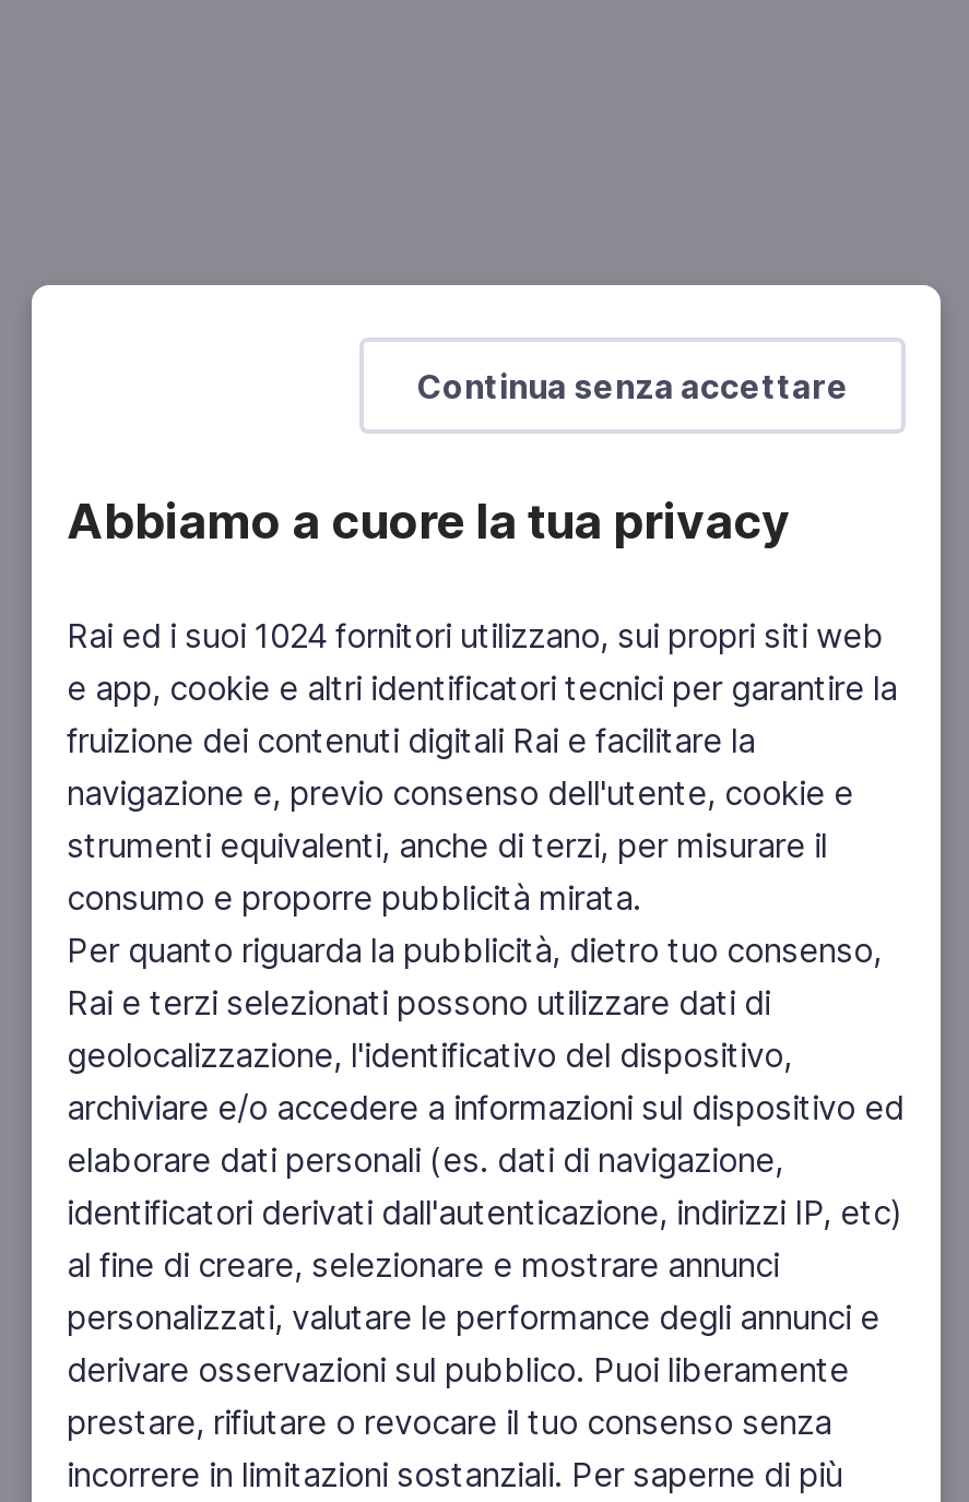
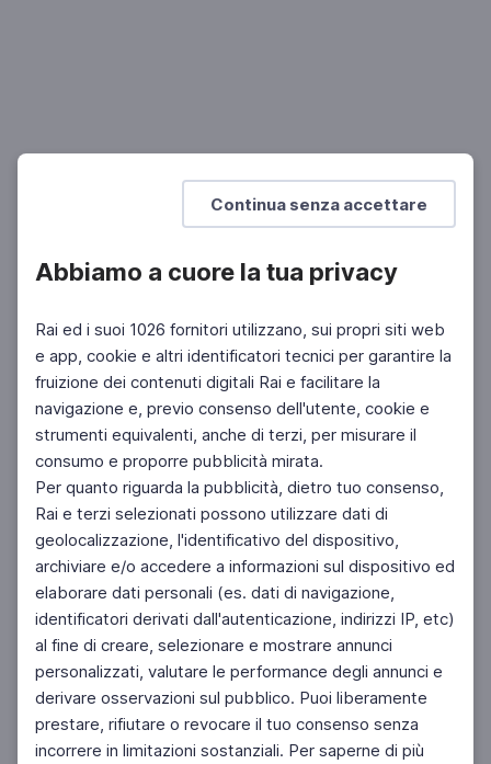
- Rai ed i suoi 1024 fornitori utilizzano, sui propri siti web
+ Rai ed i suoi 1026 fornitori utilizzano, sui propri siti web
